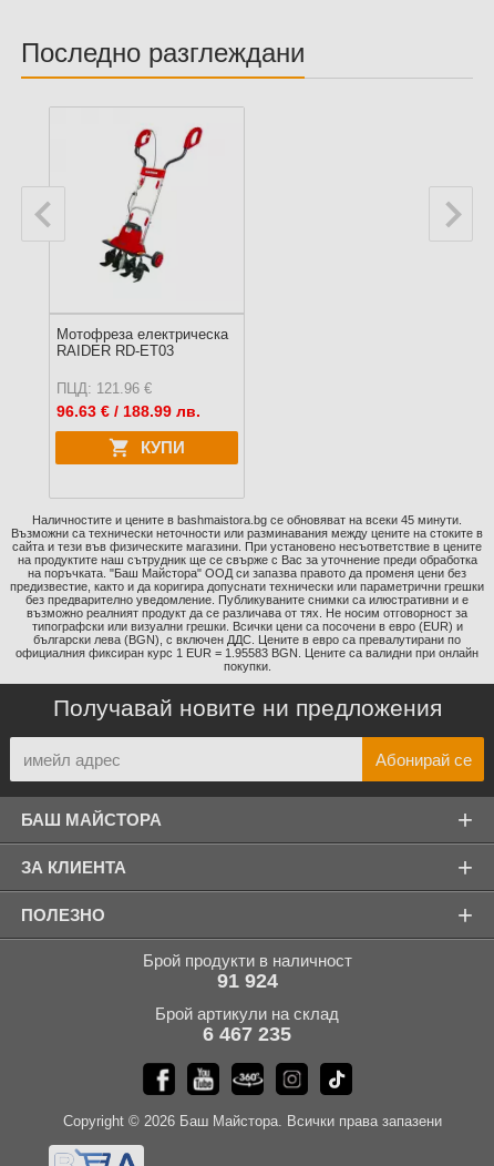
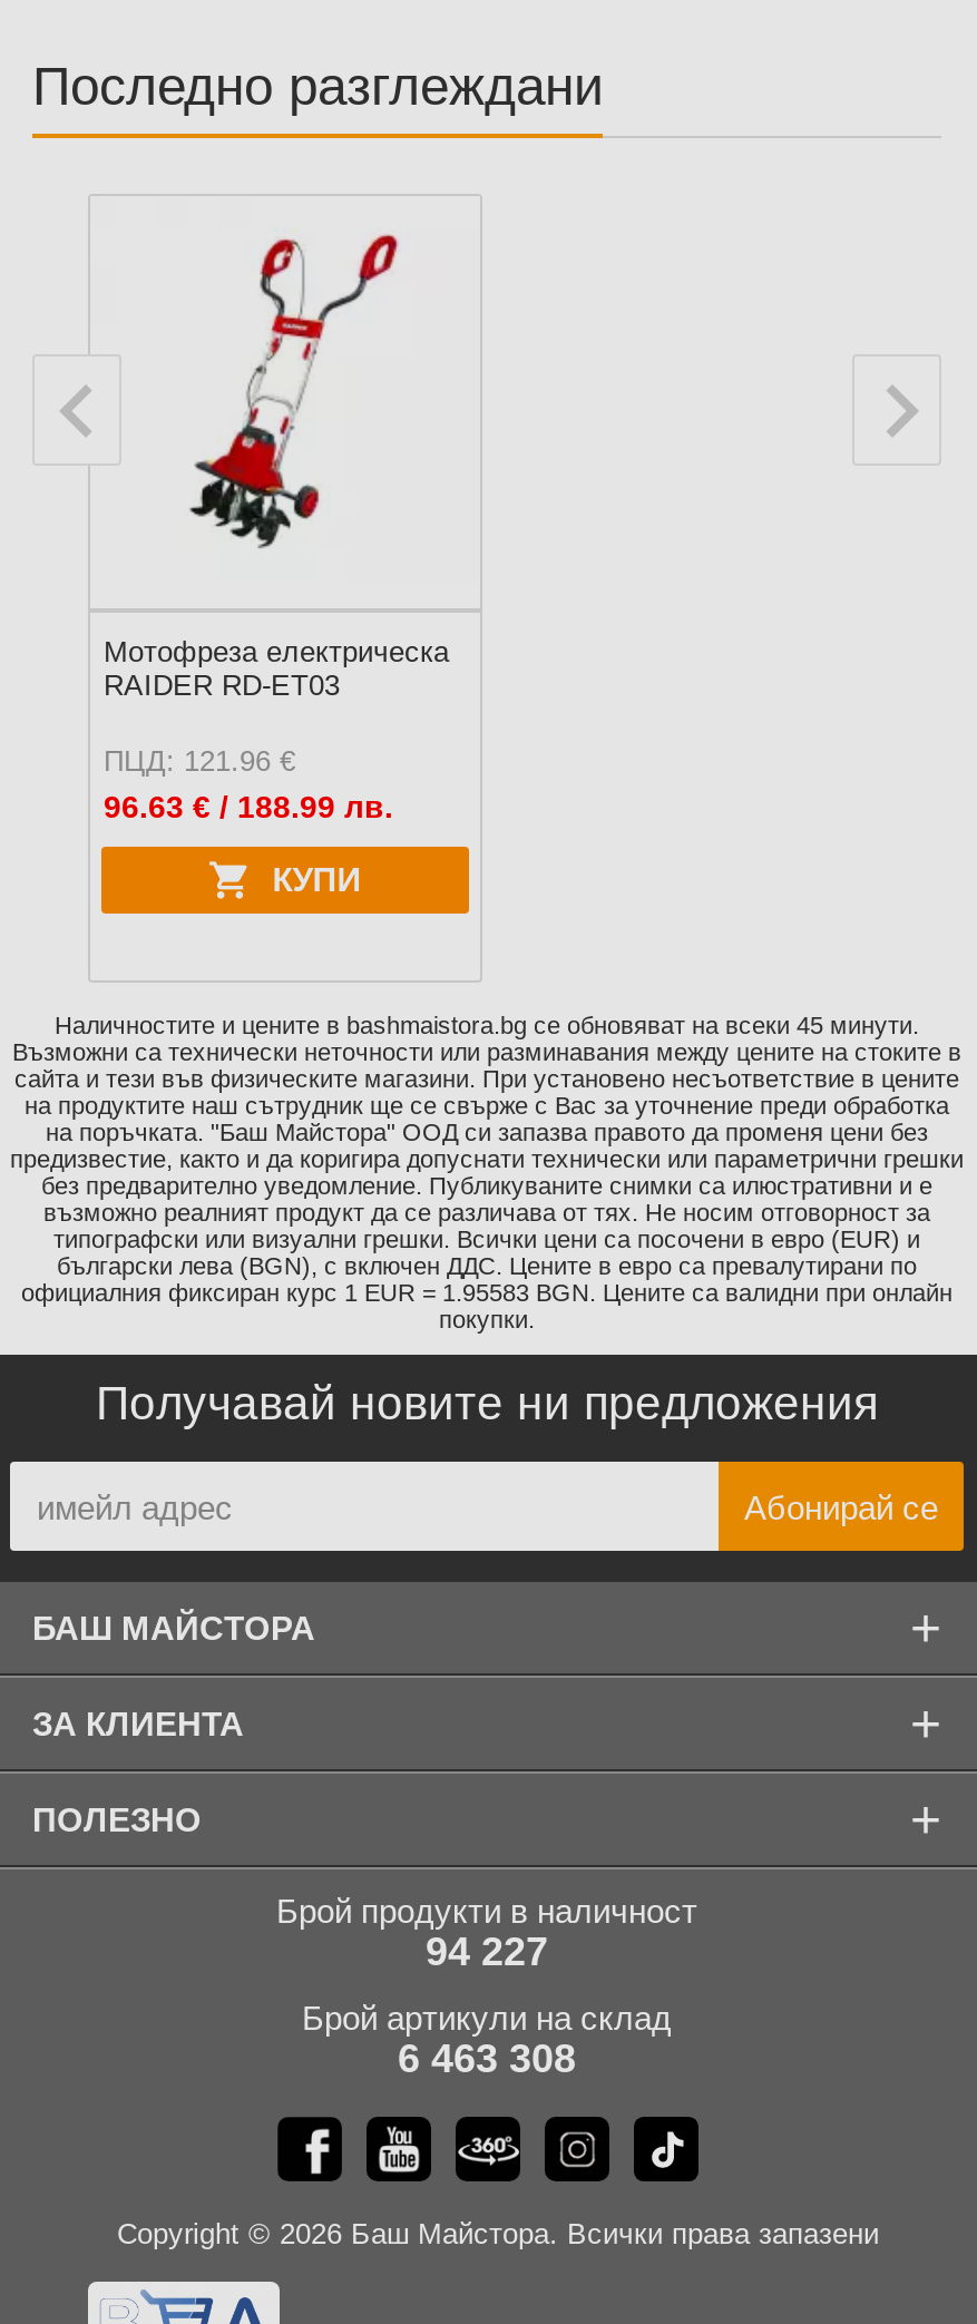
- 91 924
+ 94 227

- 6 467 235
+ 6 463 308
